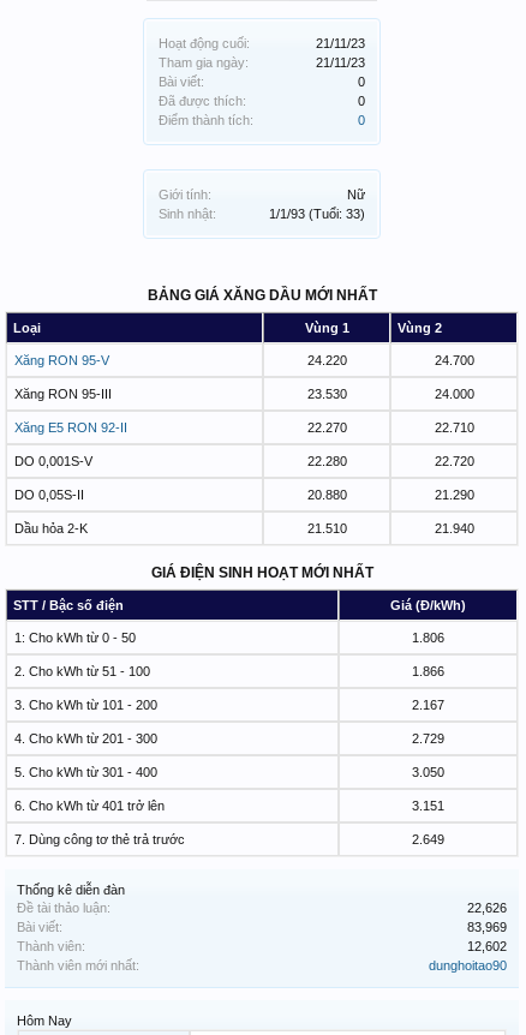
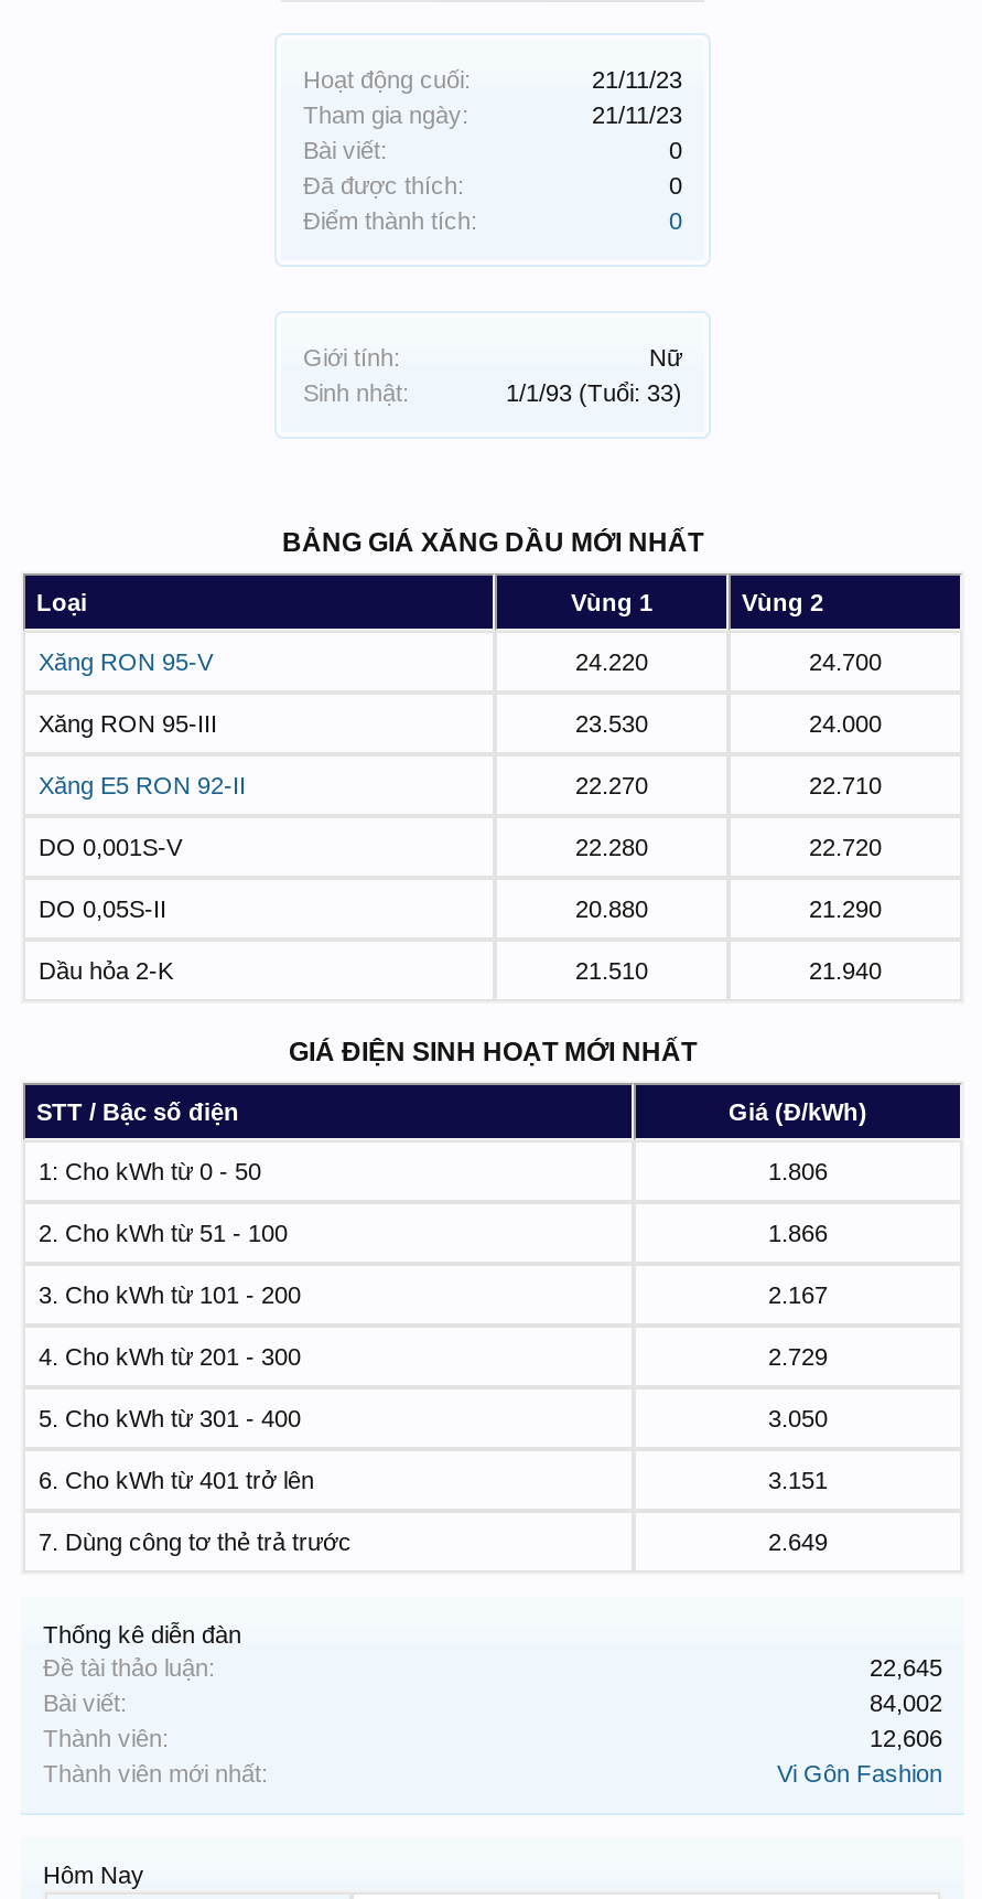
- 22,626
+ 22,645

- 83,969
+ 84,002

- 12,602
+ 12,606

- dunghoitao90
+ Vi Gôn Fashion
